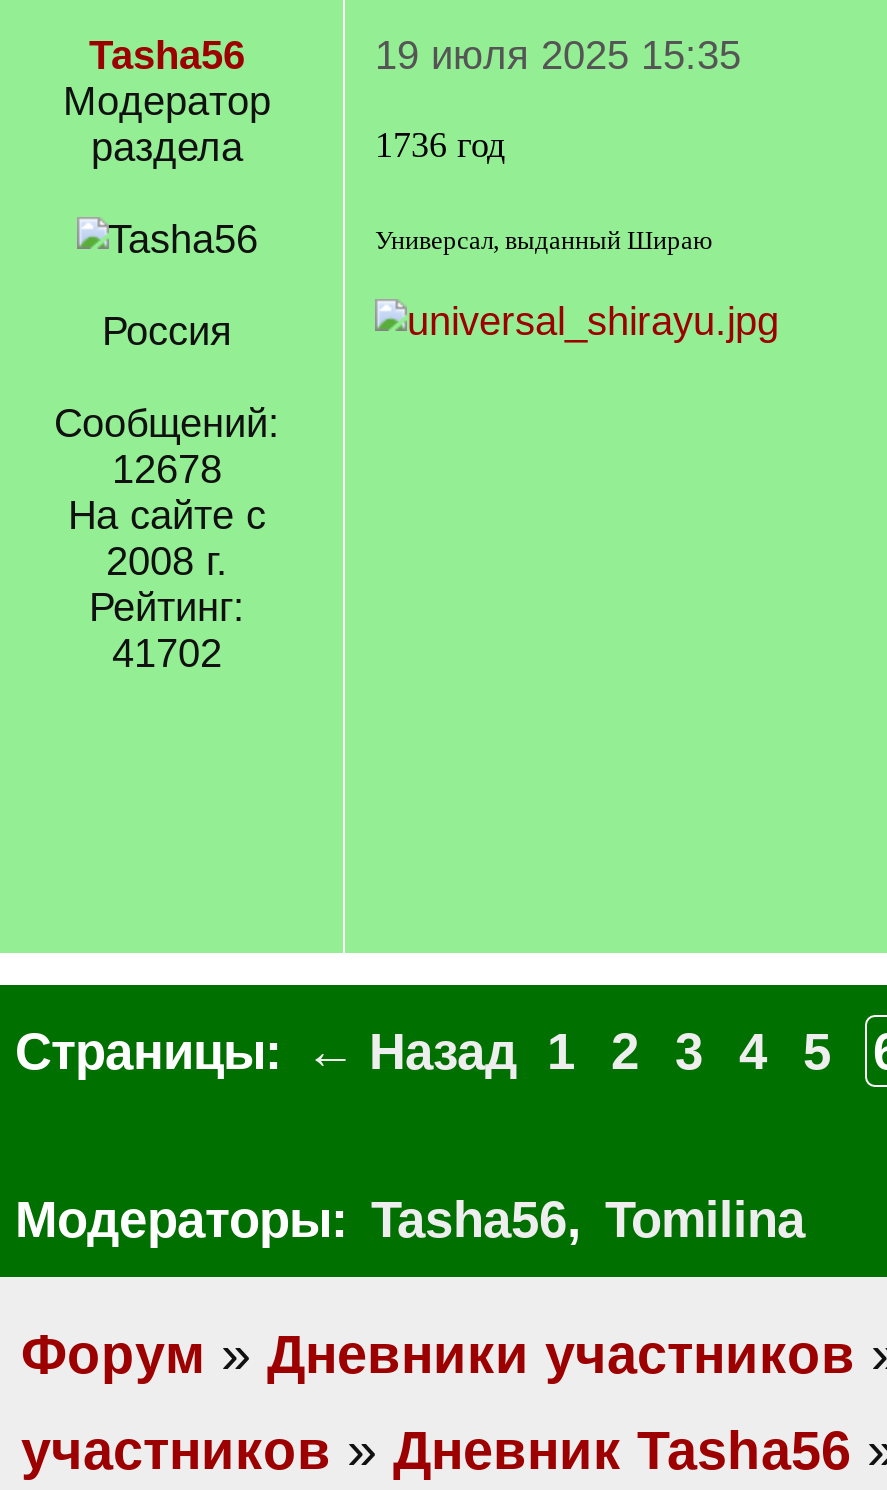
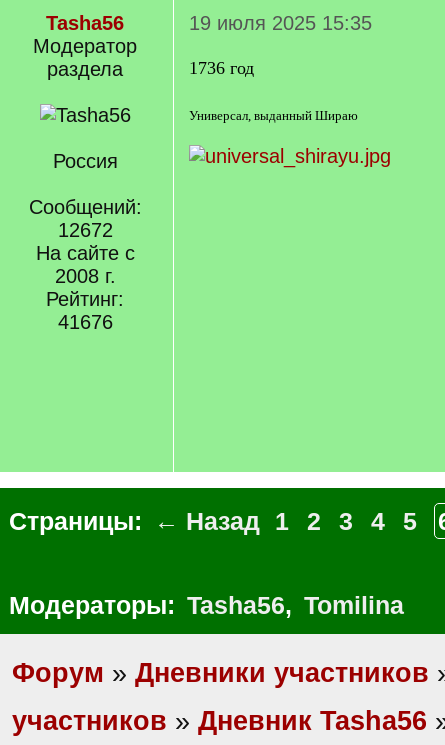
- 12678
+ 12672

- 41702
+ 41676
